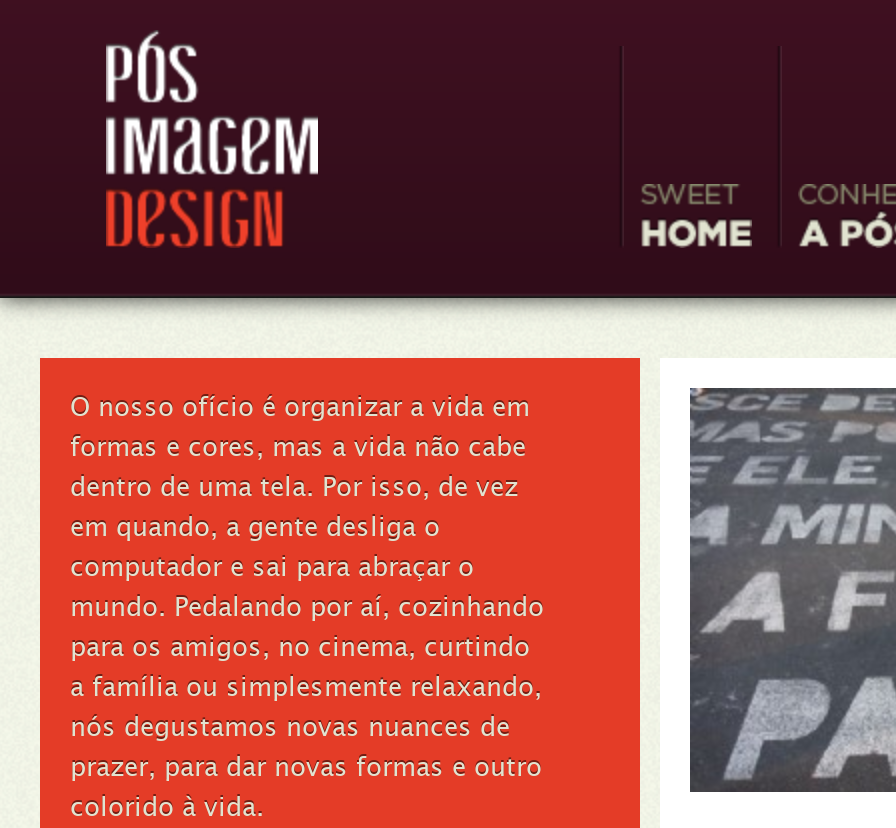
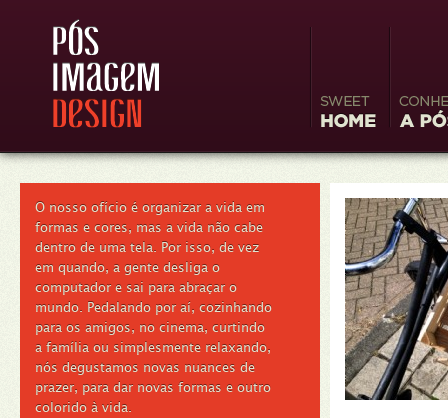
- [image]
+ [image]
